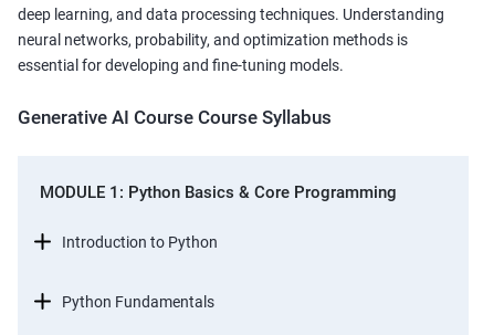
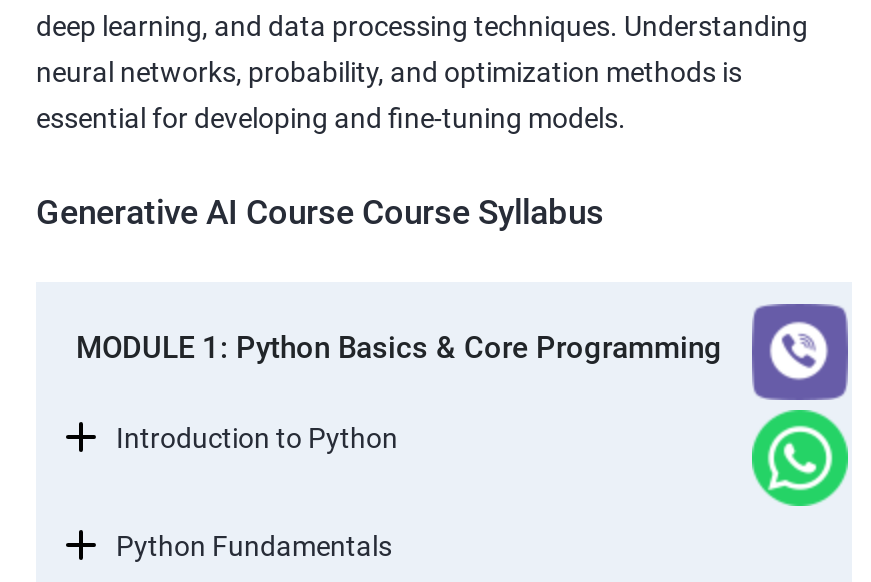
+ [image]
